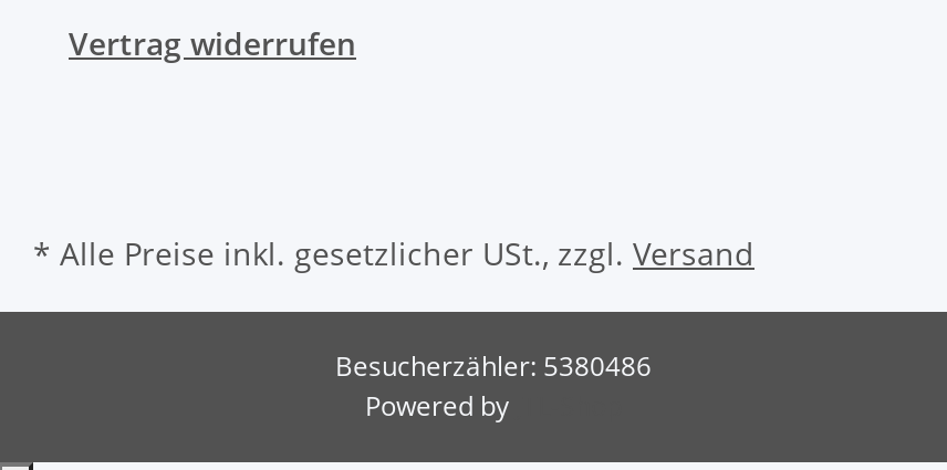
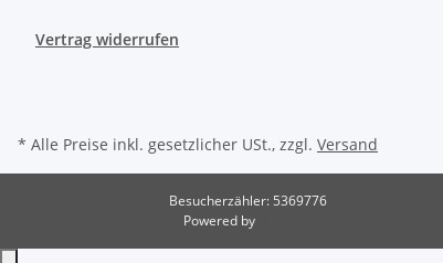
- Besucherzähler: 5380486
+ Besucherzähler: 5369776
